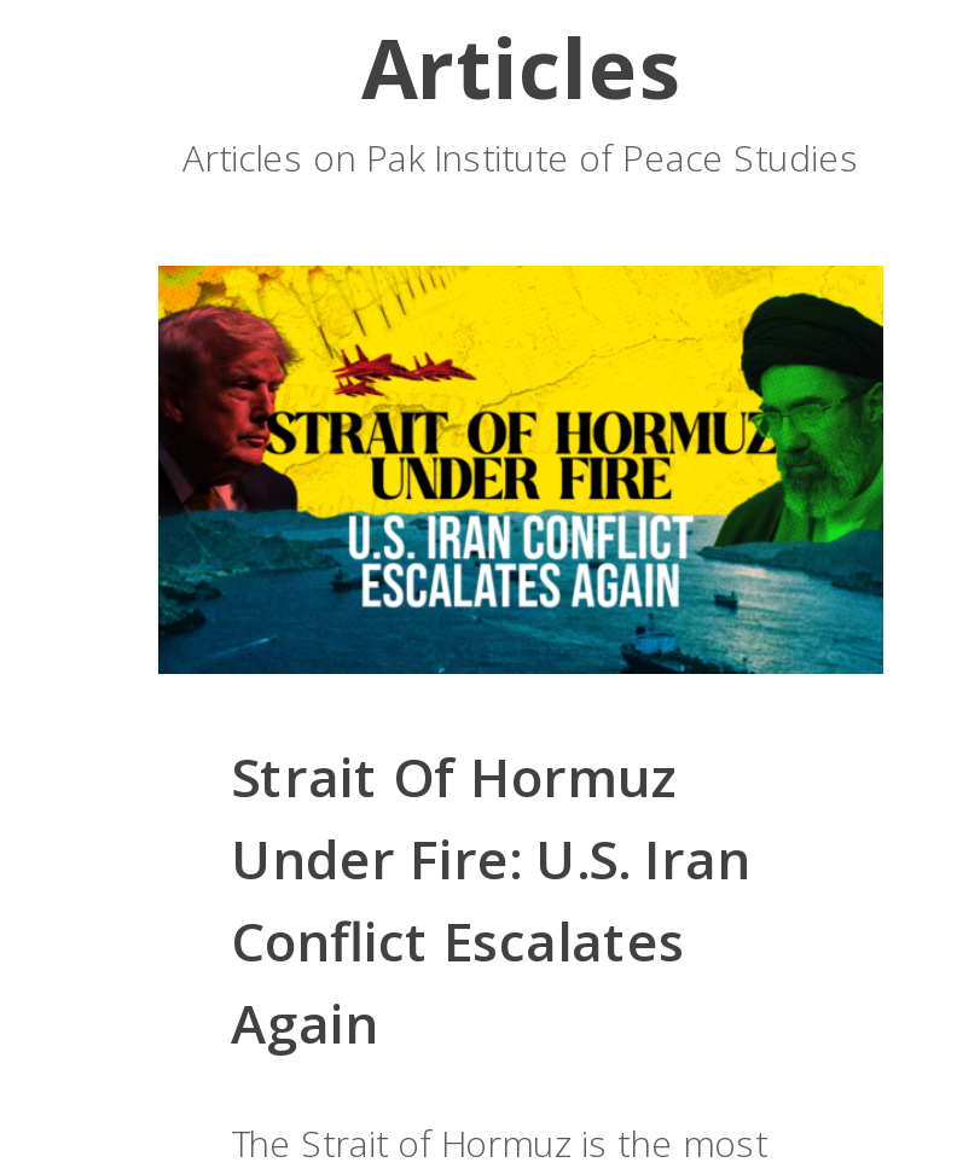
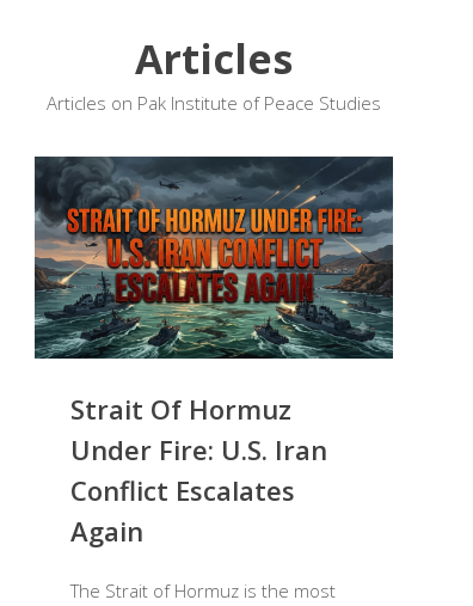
- [image]
+ [image]
